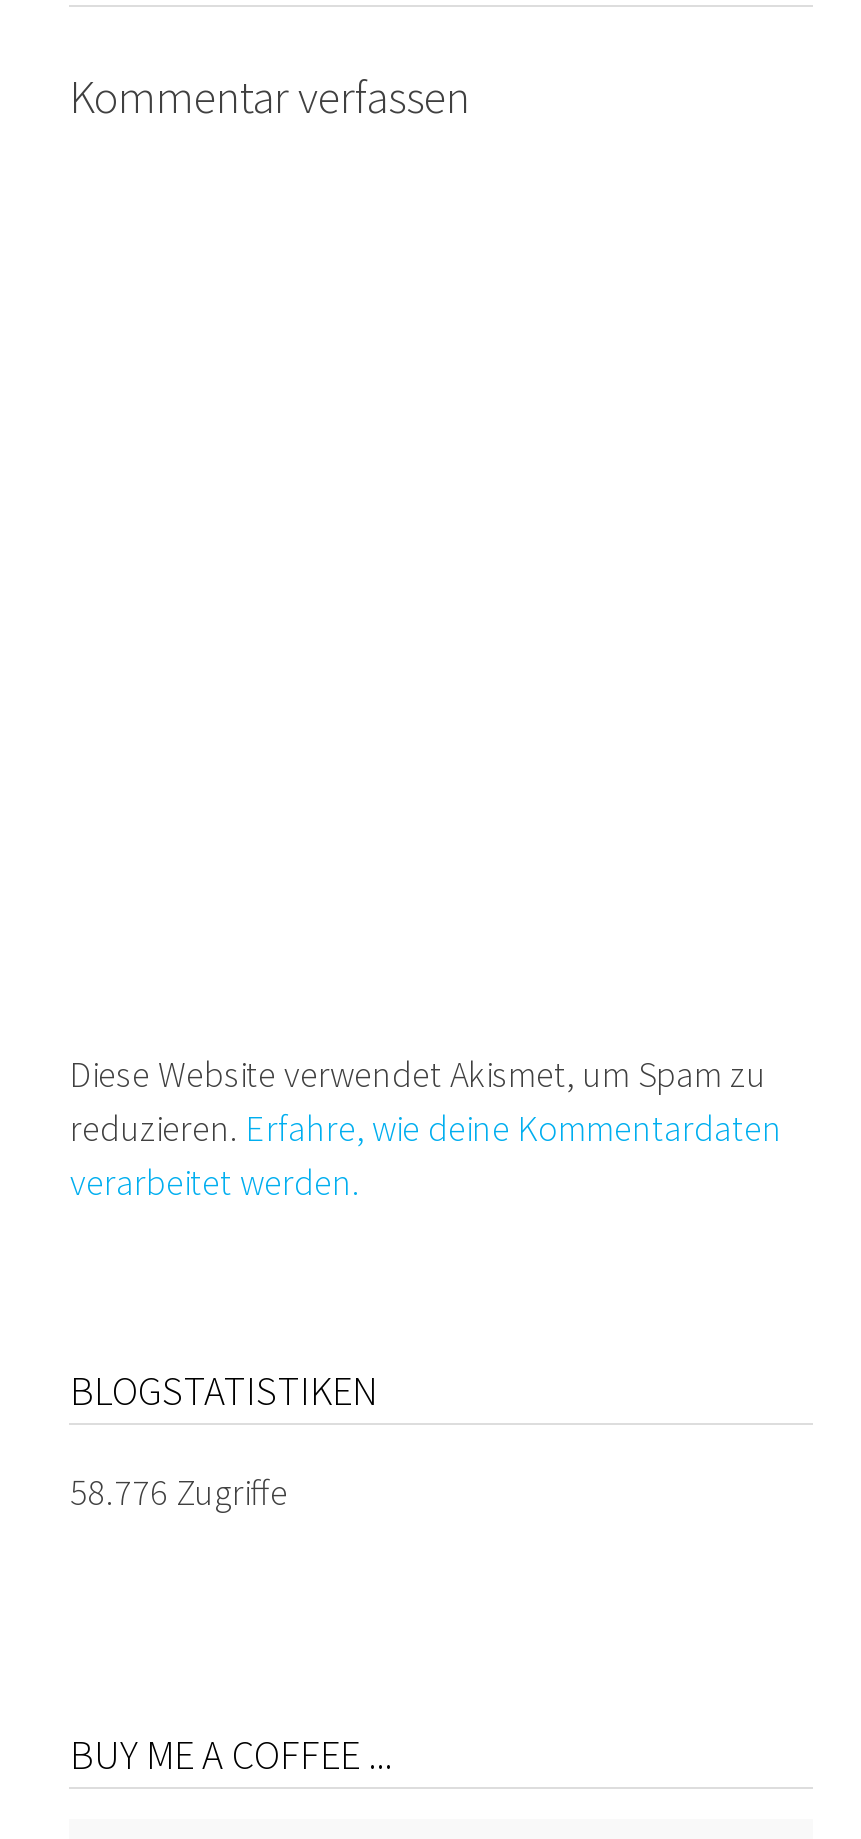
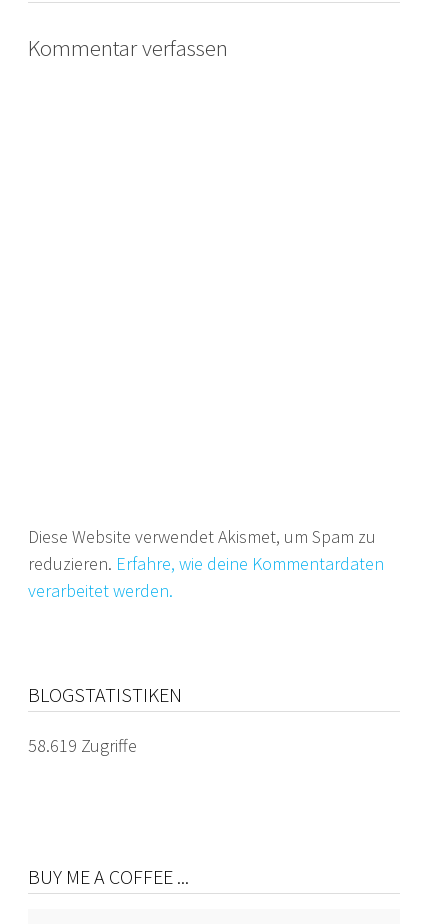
- 58.776 Zugriffe
+ 58.619 Zugriffe
